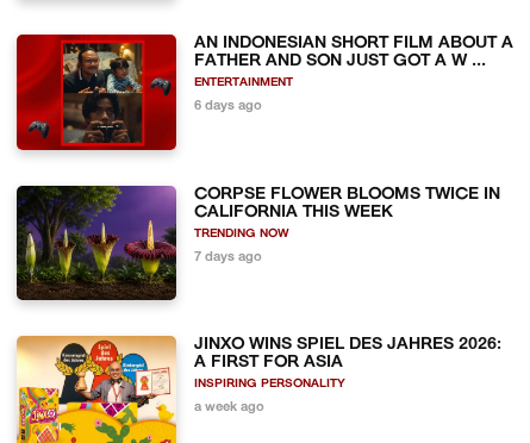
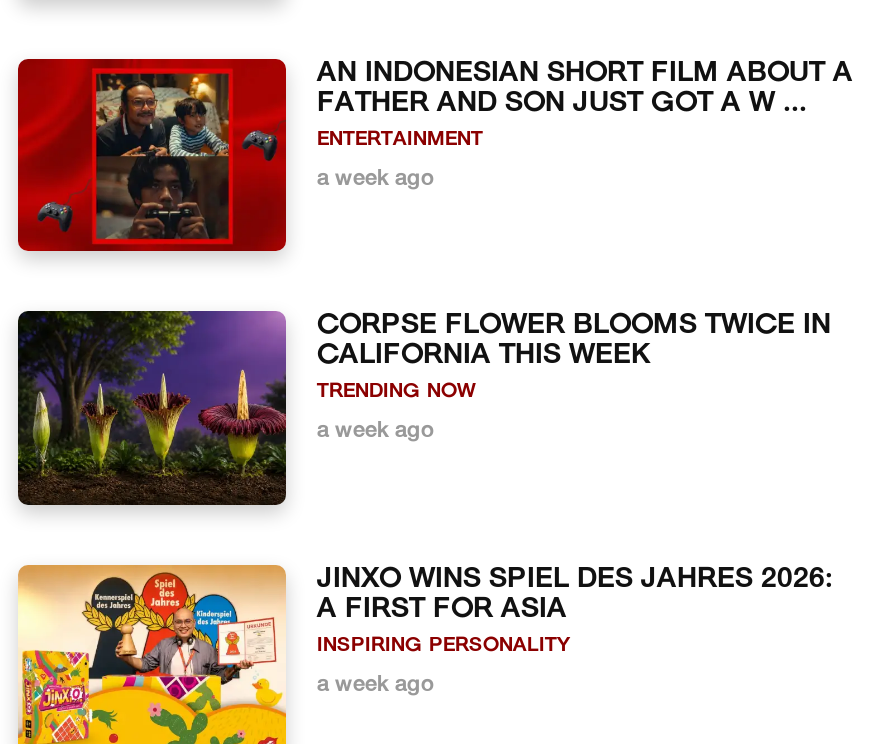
- 6 days ago
+ a week ago

- 7 days ago
+ a week ago
